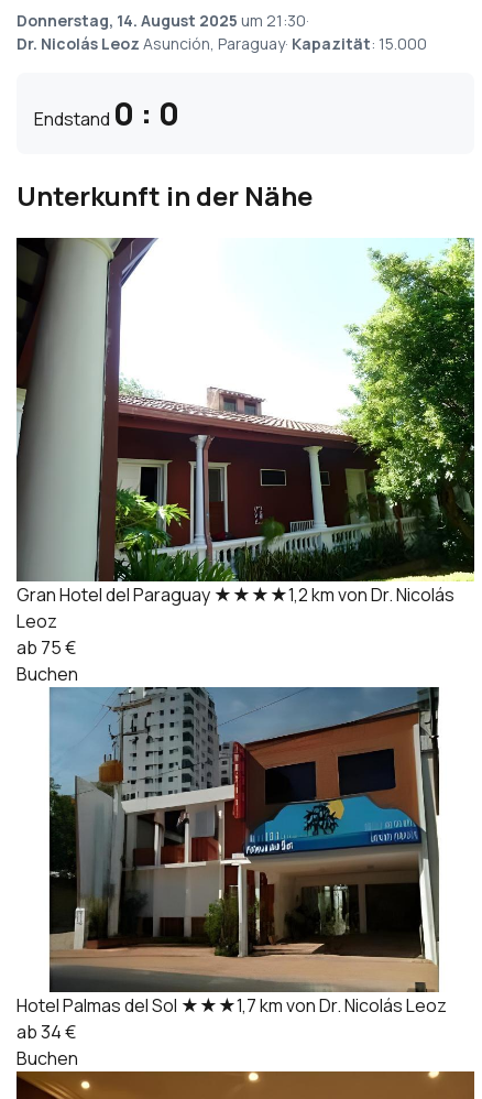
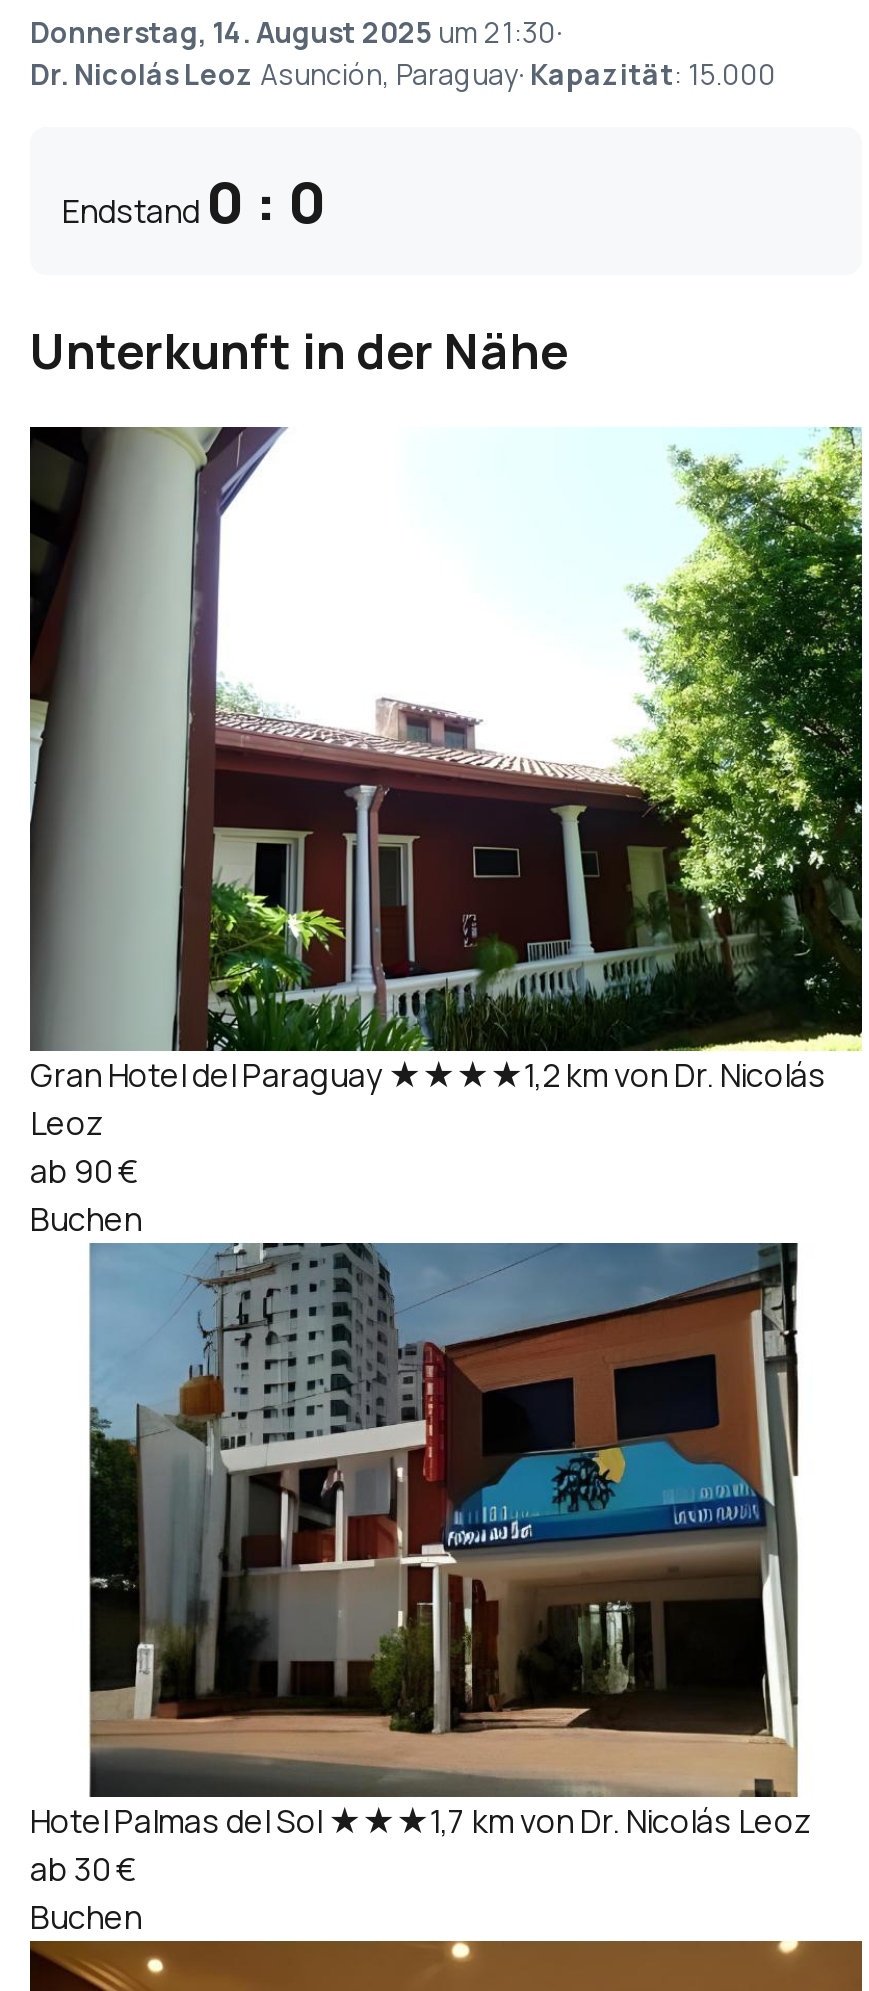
- ab 75 €
+ ab 90 €

- ab 34 €
+ ab 30 €
